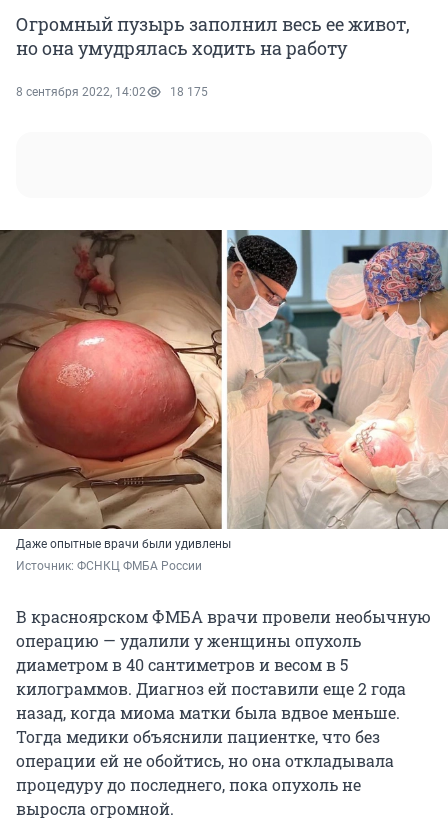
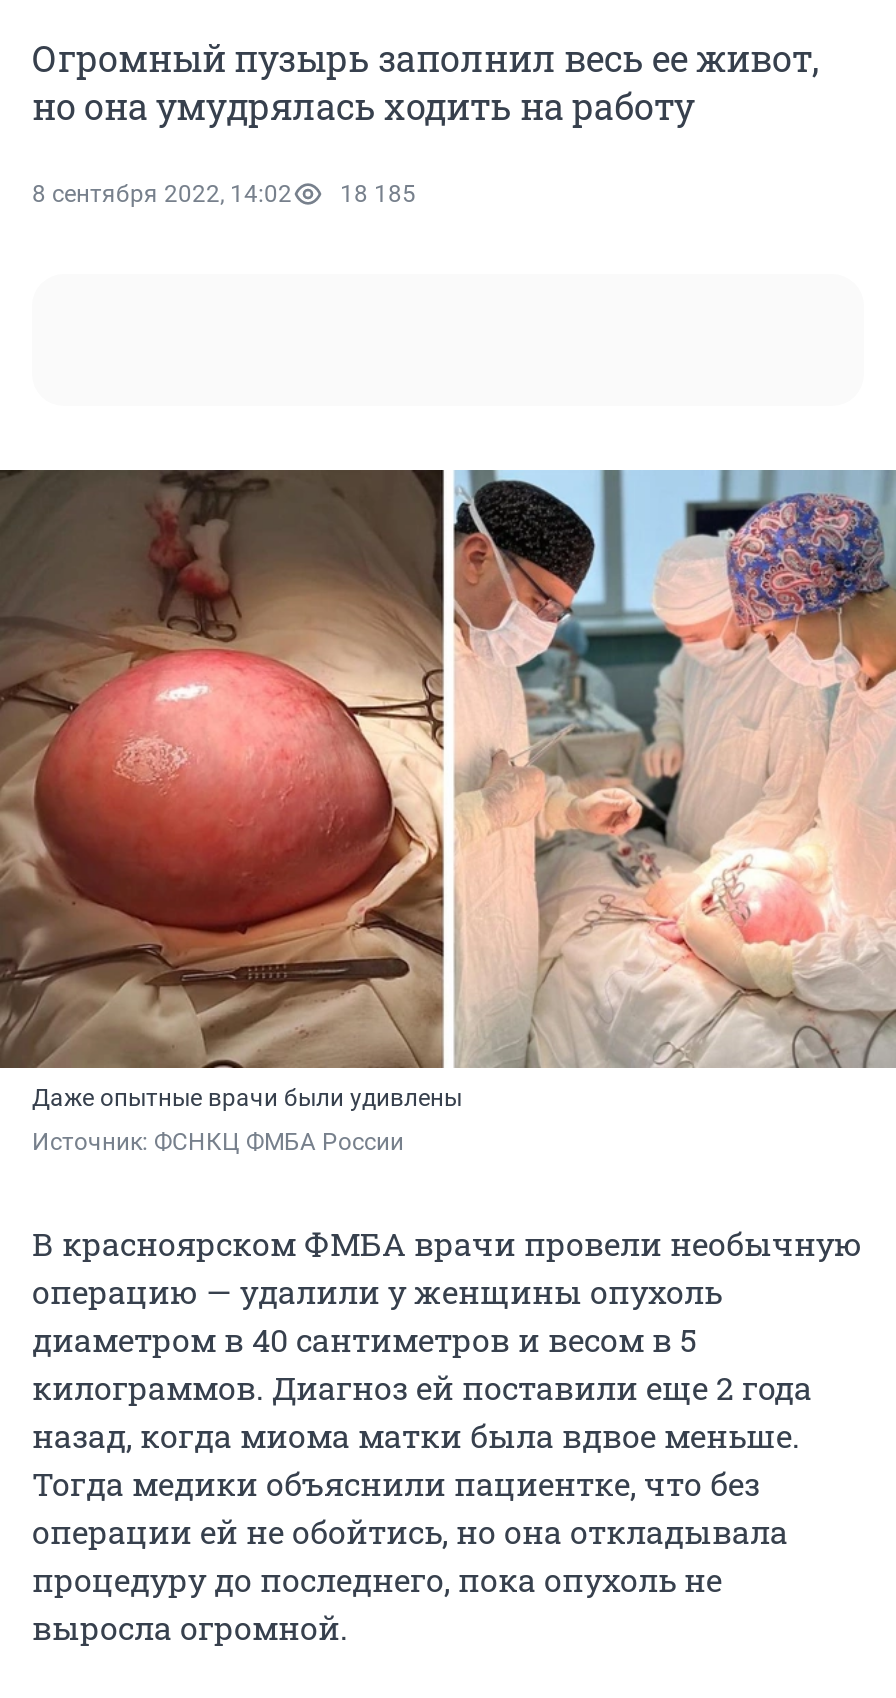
- 8 сентября 2022, 14:02 18 175
+ 8 сентября 2022, 14:02 18 185
